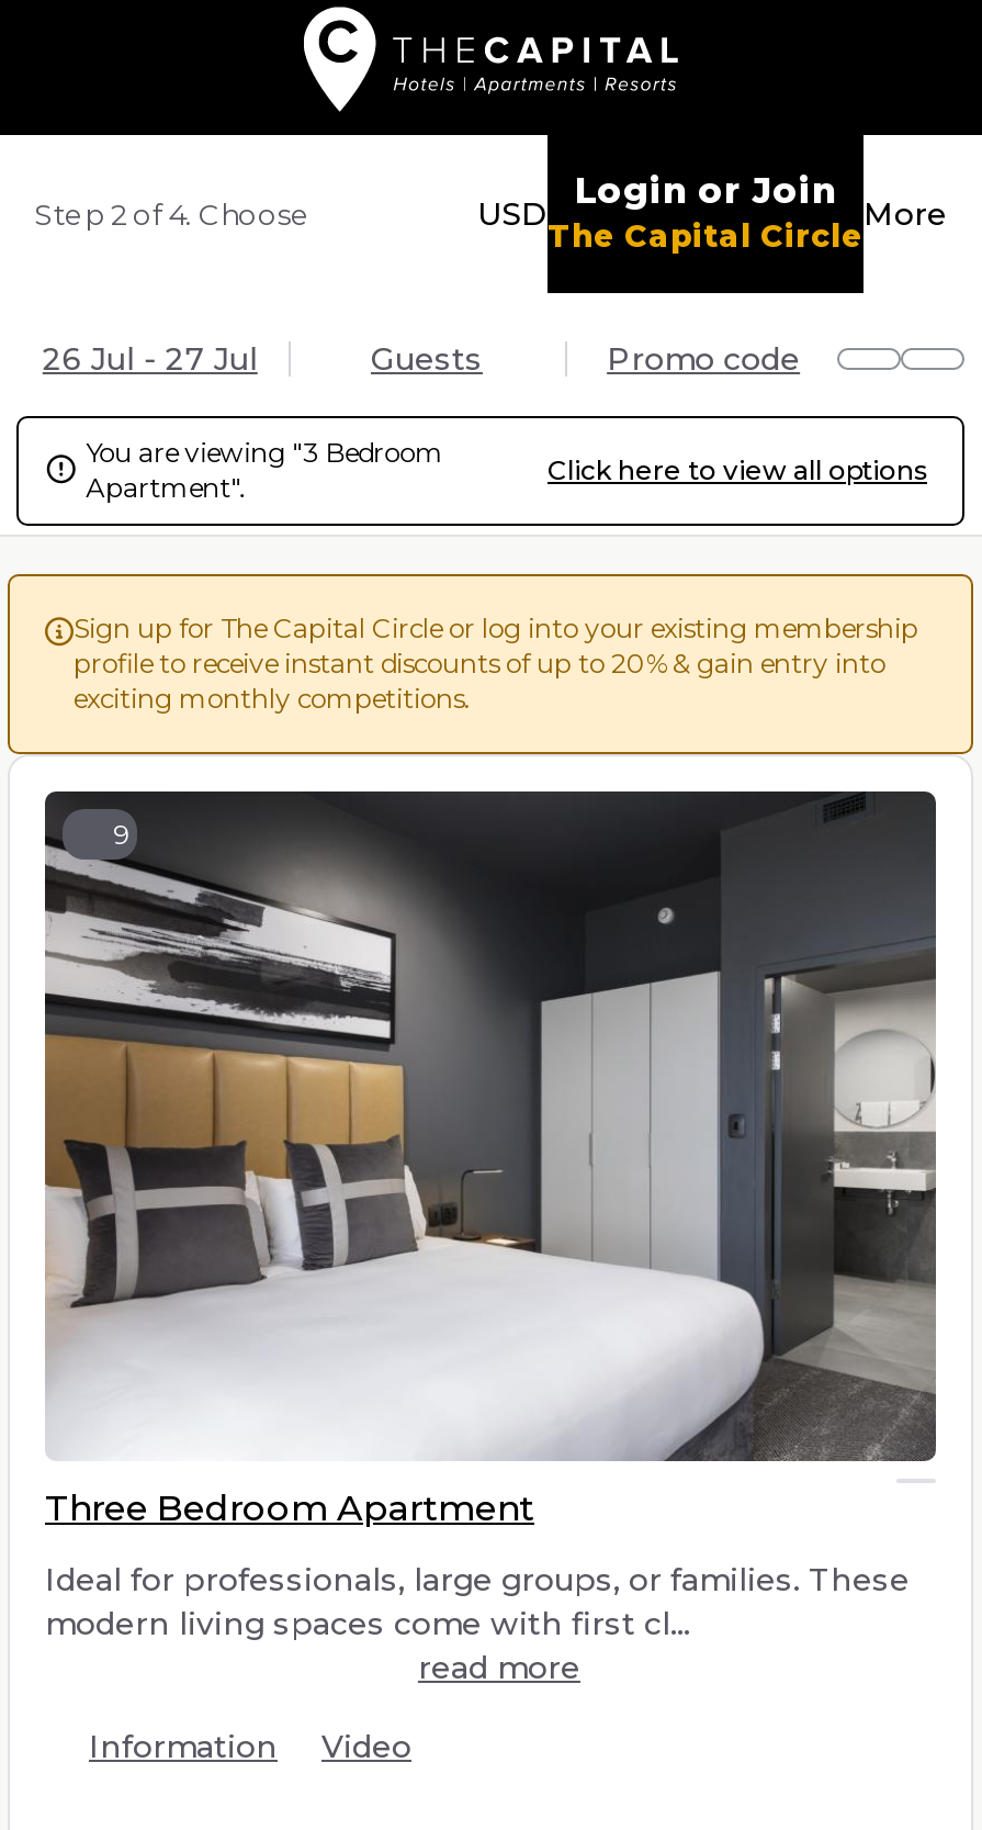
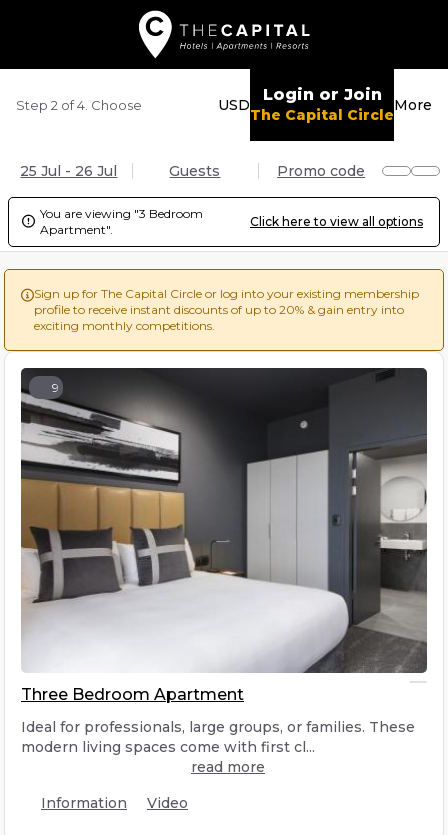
- 26 Jul - 27 Jul
+ 25 Jul - 26 Jul
